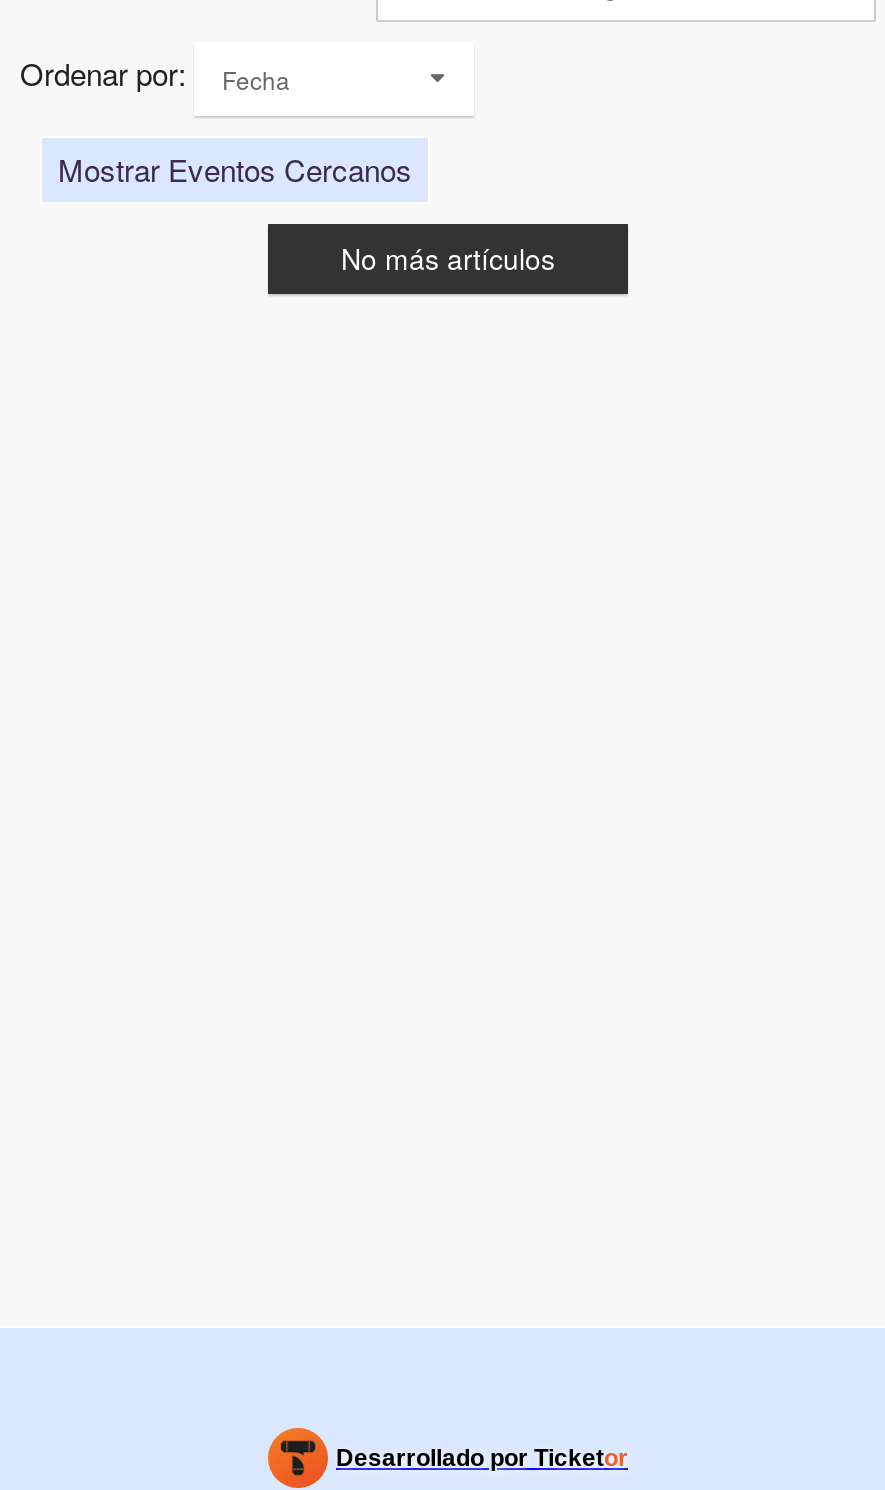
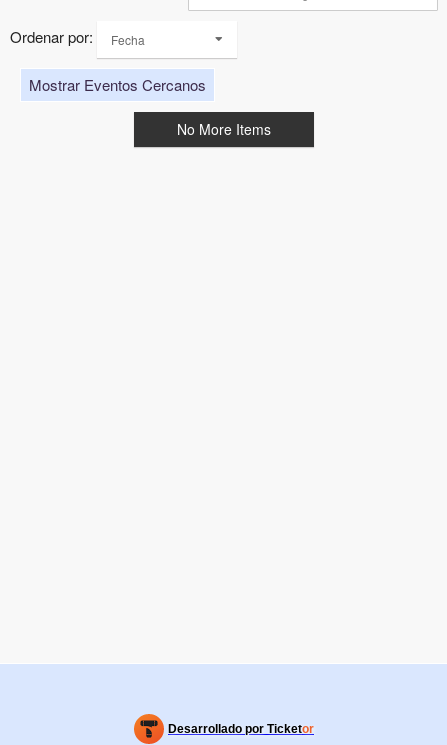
- No más artículos
+ No More Items
